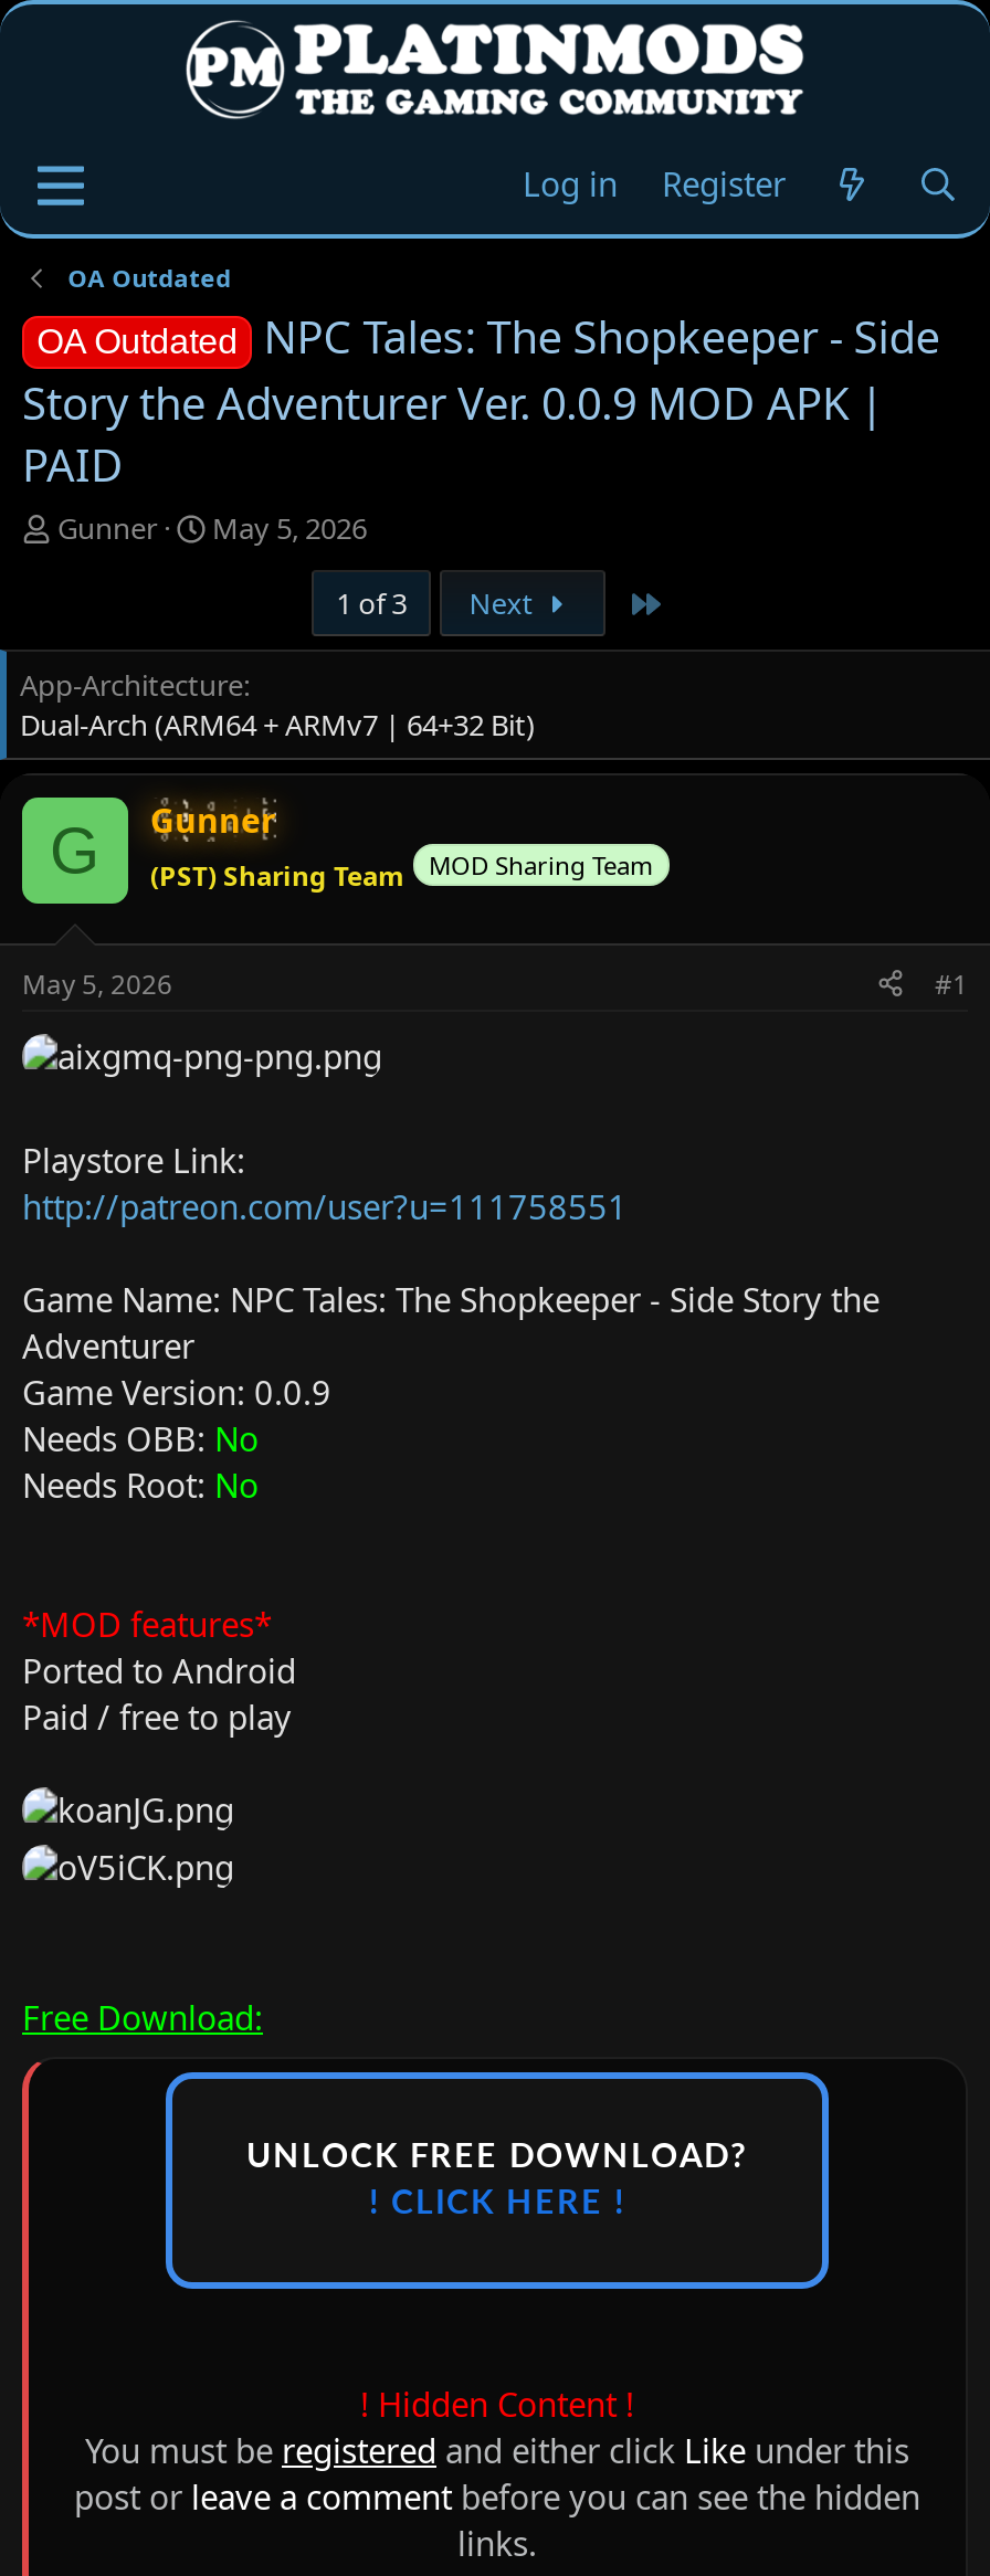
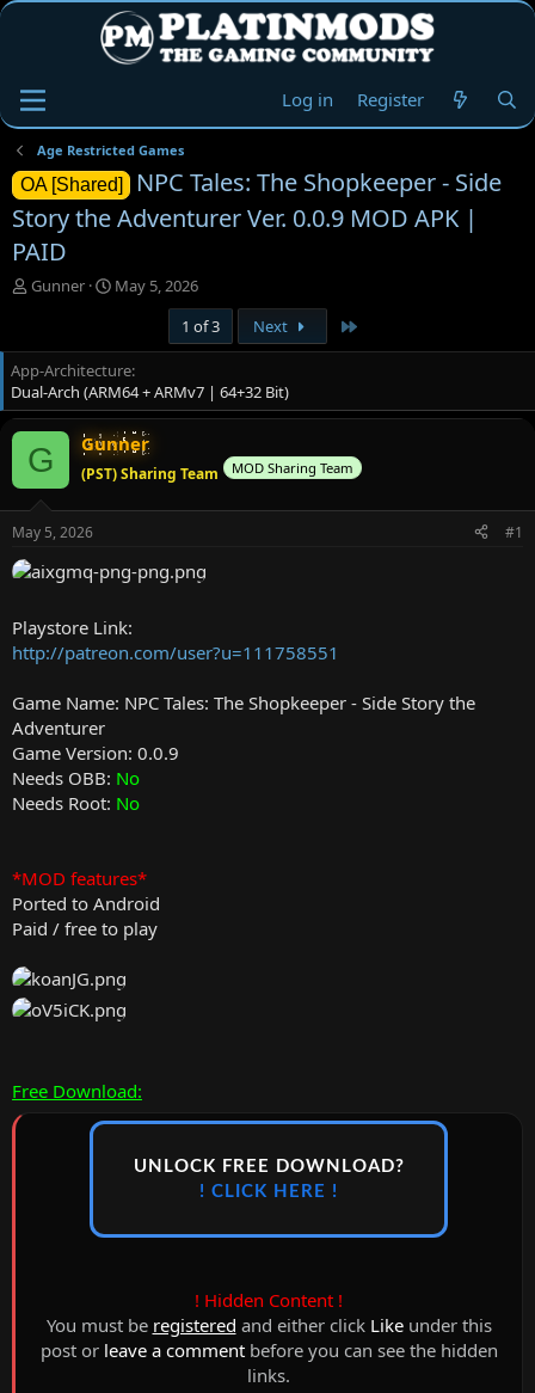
- OA Outdated
+ Age Restricted Games

- OA Outdated
+ OA [Shared]
